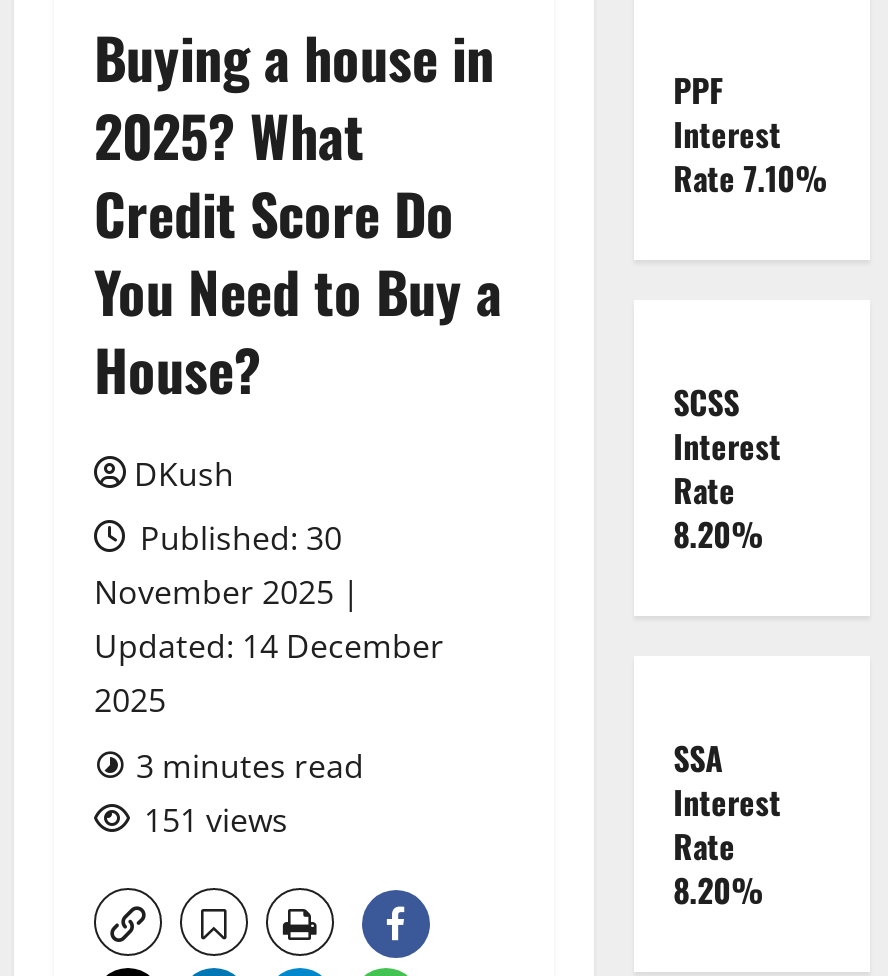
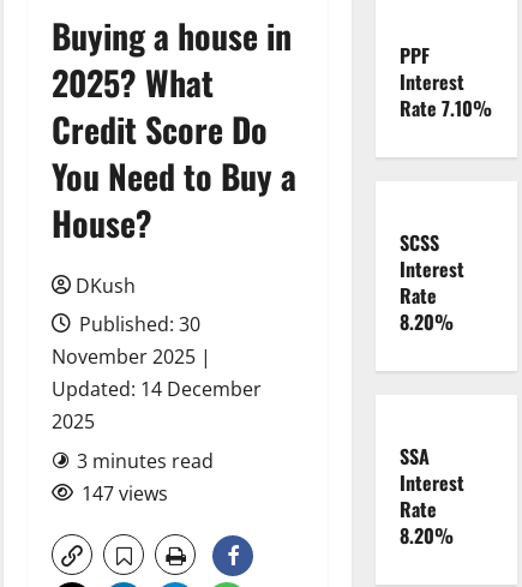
- 151 views
+ 147 views
